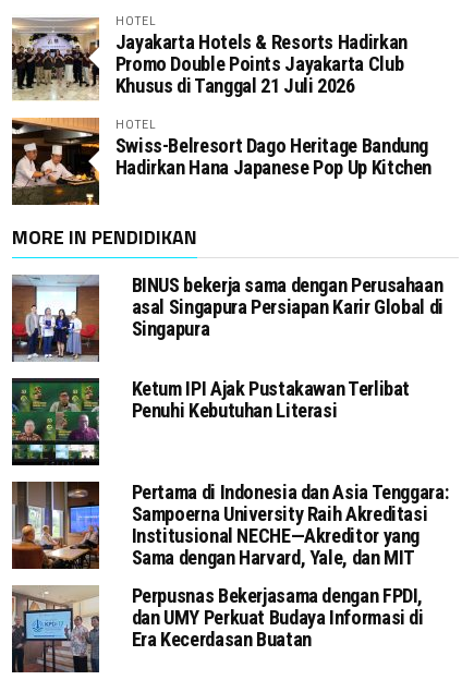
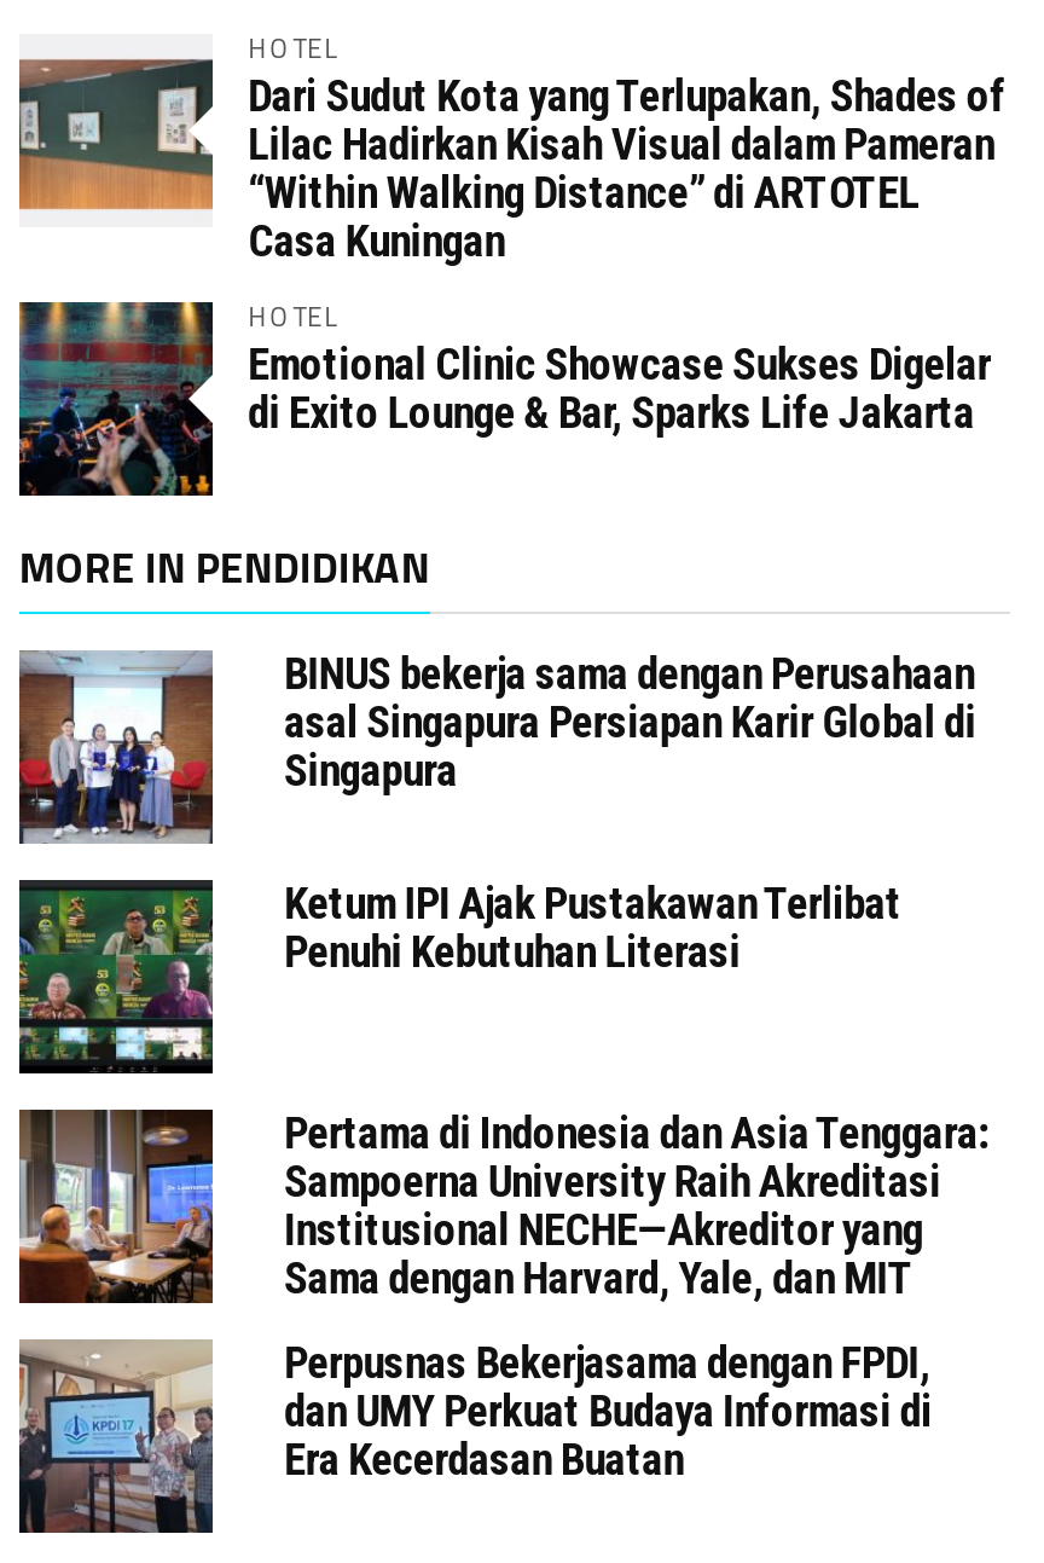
- [image]
- Jayakarta Hotels & Resorts Hadirkan
- Promo Double Points Jayakarta Club
- Khusus di Tanggal 21 Juli 2026
+ [image]
+ Dari Sudut Kota yang Terlupakan, Shades of
+ Lilac Hadirkan Kisah Visual dalam Pameran
+ “Within Walking Distance” di ARTOTEL
+ Casa Kuningan

- [image]
- Swiss-Belresort Dago Heritage Bandung
- Hadirkan Hana Japanese Pop Up Kitchen
+ [image]
+ Emotional Clinic Showcase Sukses Digelar
+ di Exito Lounge & Bar, Sparks Life Jakarta
